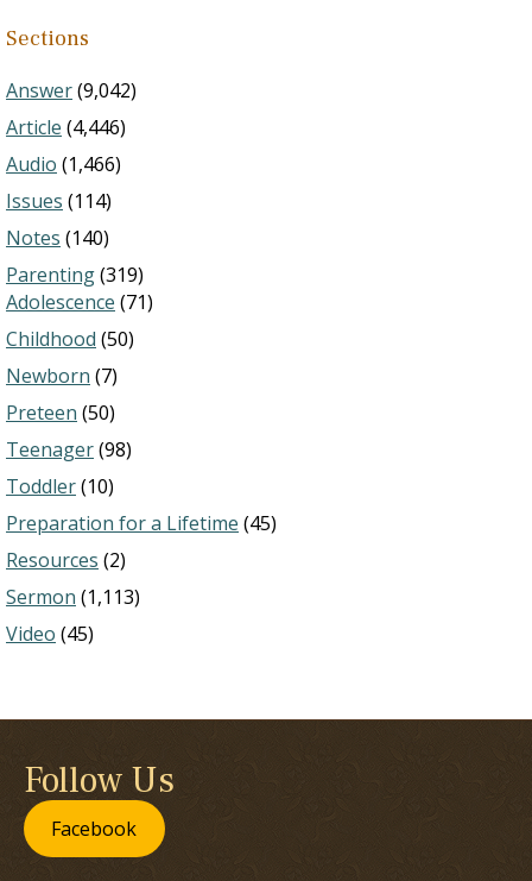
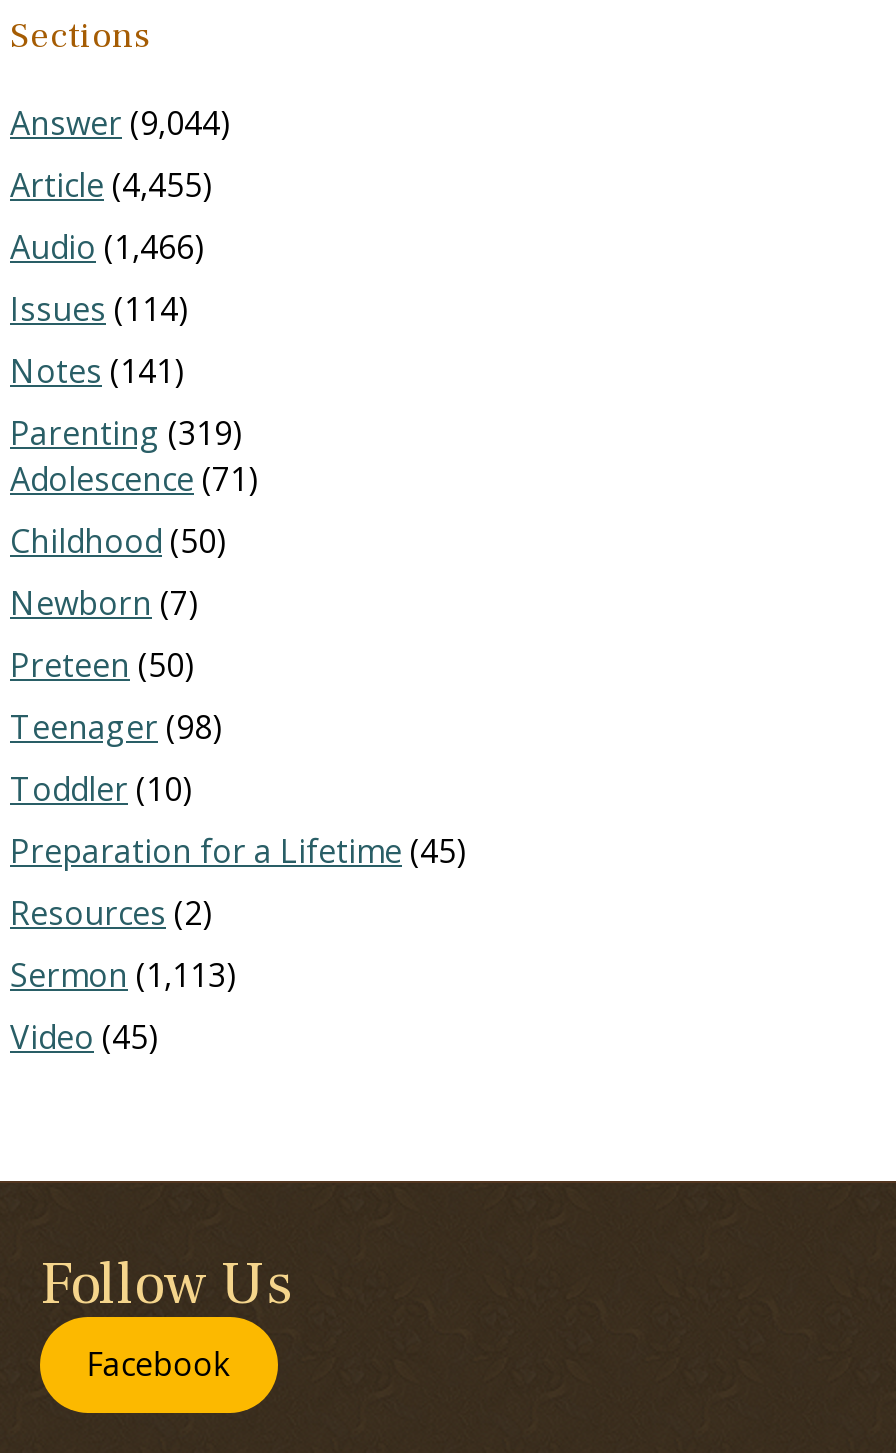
- Answer (9,042)
+ Answer (9,044)

- Article (4,446)
+ Article (4,455)

- Notes (140)
+ Notes (141)
